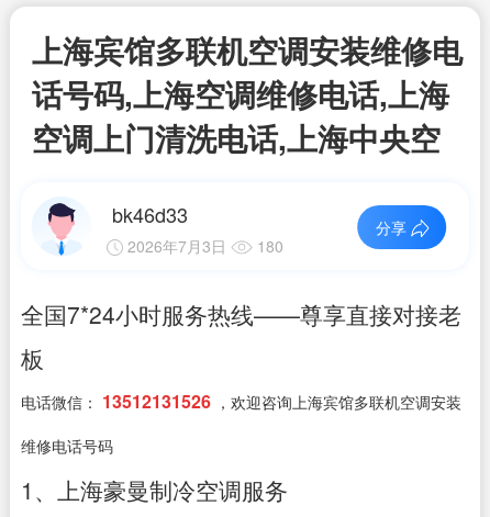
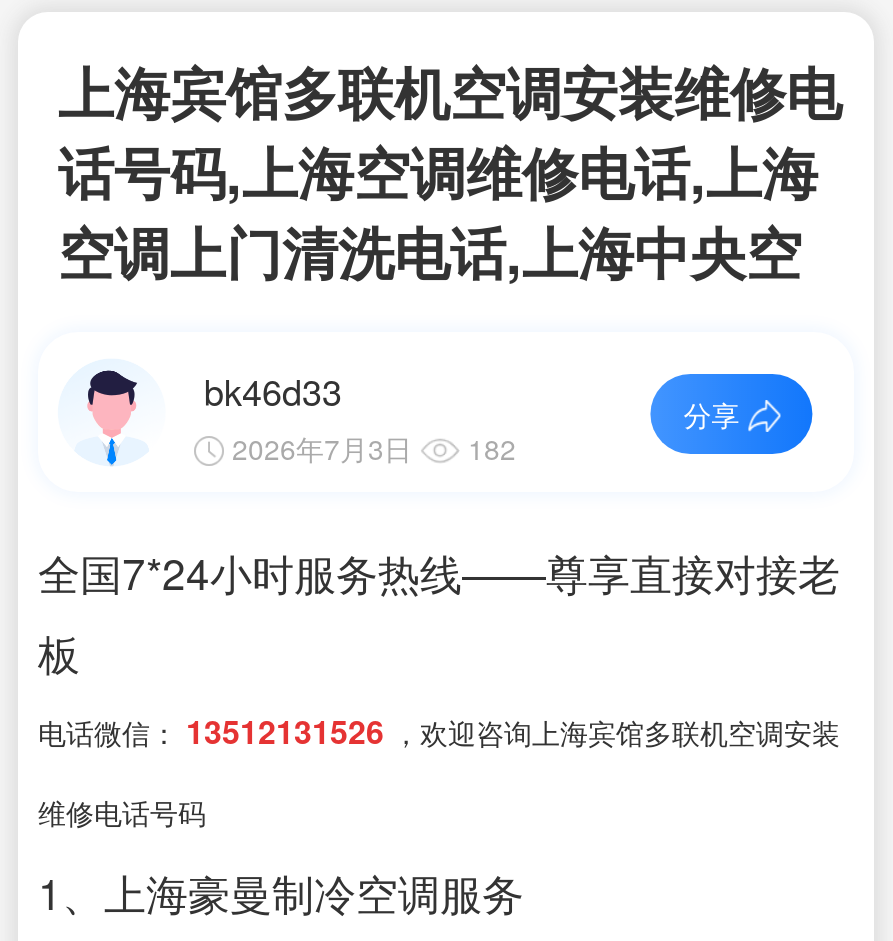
- 2026年7月3日 180
+ 2026年7月3日 182
